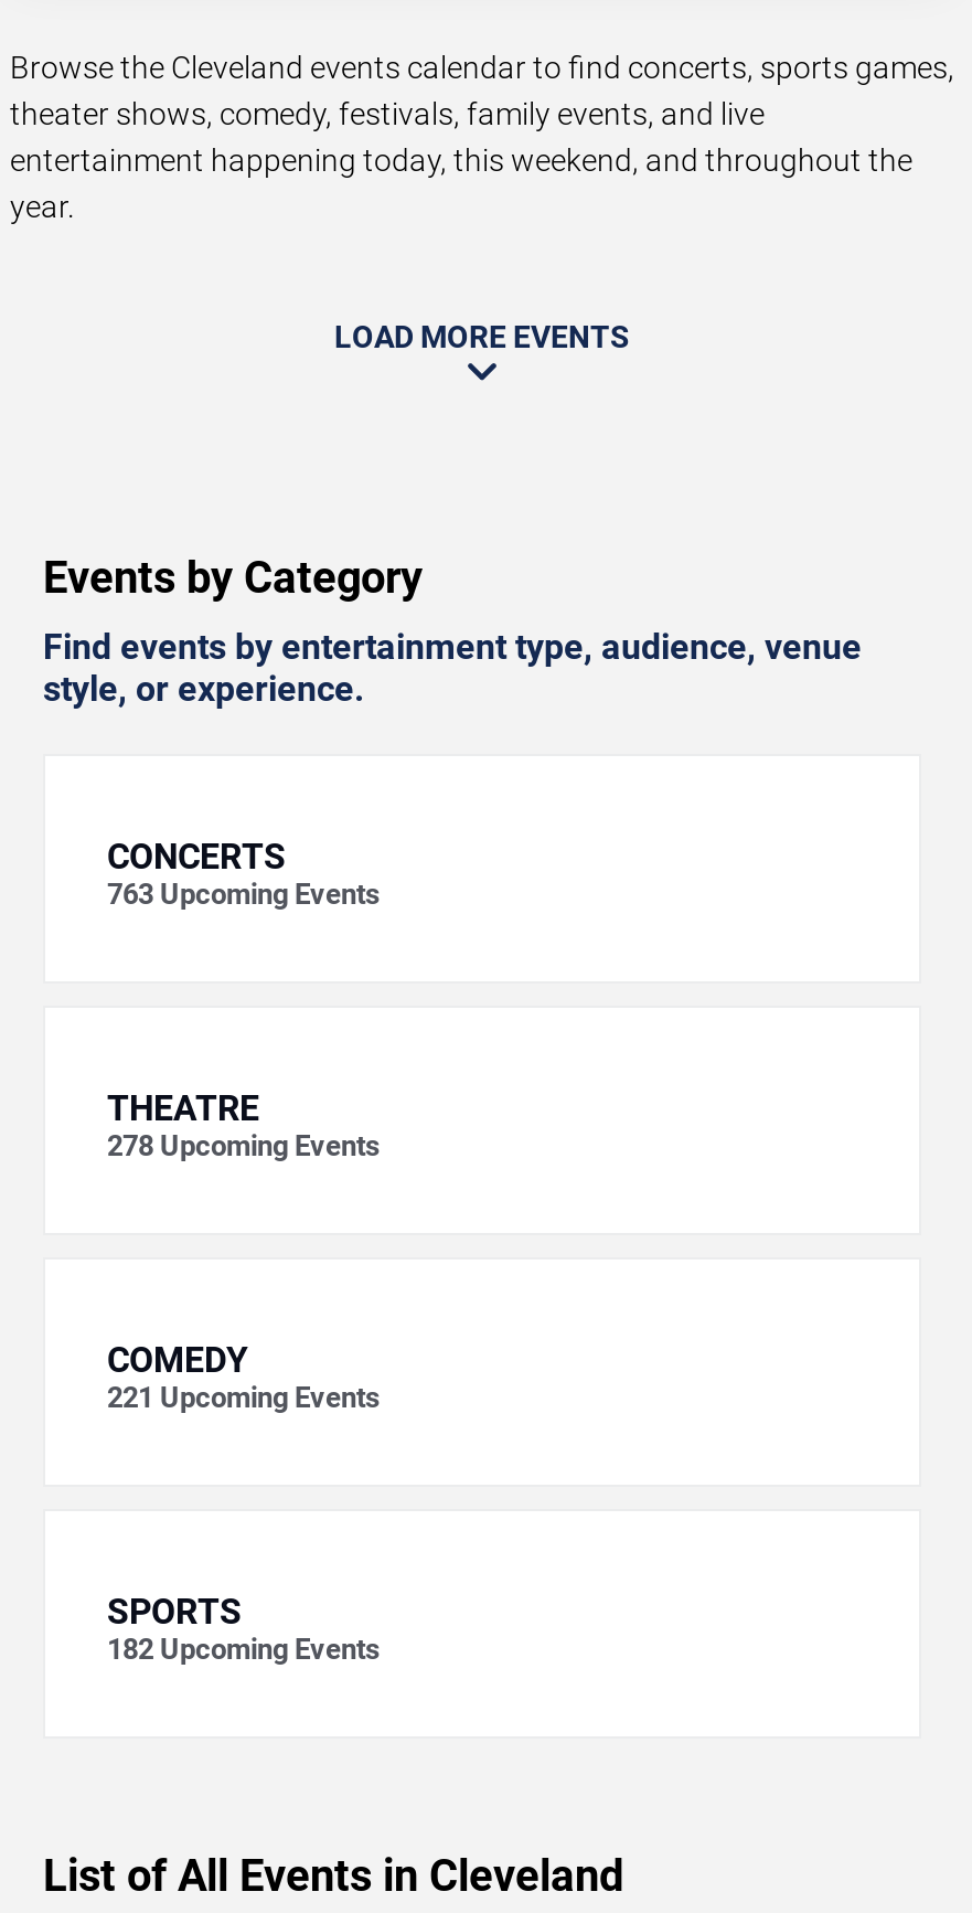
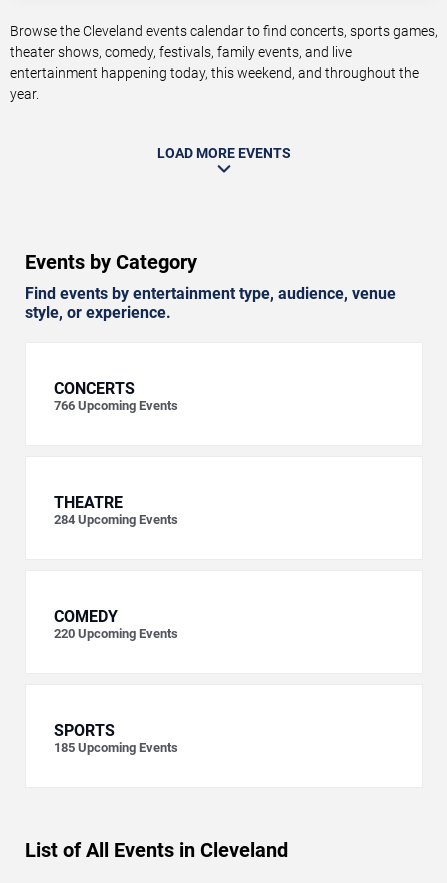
- 763 Upcoming Events
+ 766 Upcoming Events

- 278 Upcoming Events
+ 284 Upcoming Events

- 221 Upcoming Events
+ 220 Upcoming Events

- 182 Upcoming Events
+ 185 Upcoming Events
